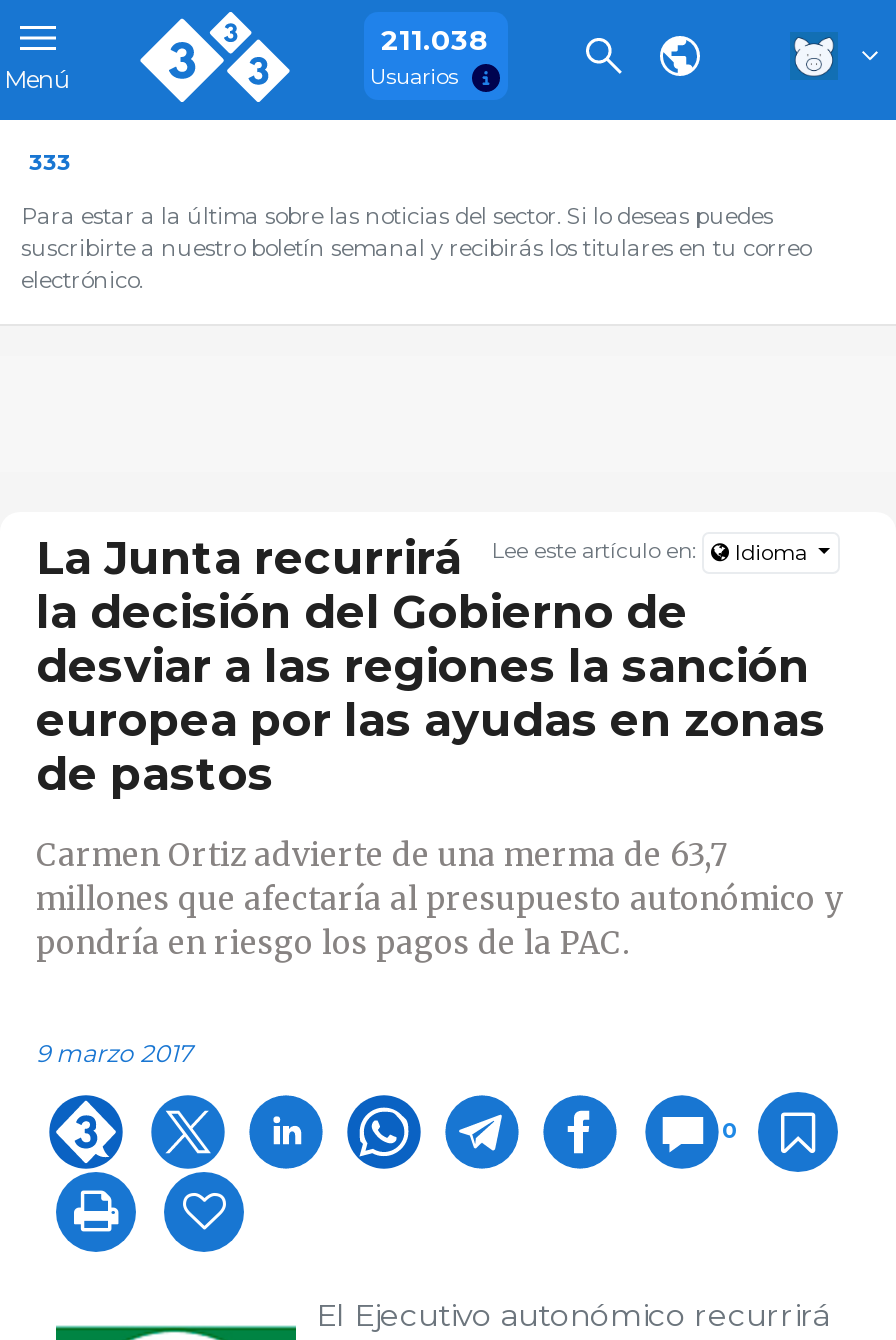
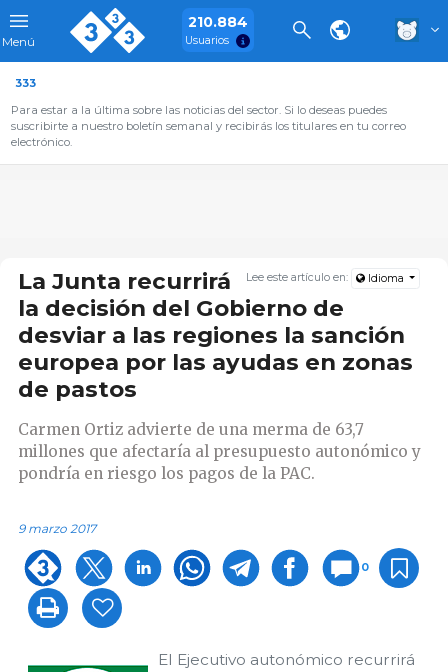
- 211.038
+ 210.884
